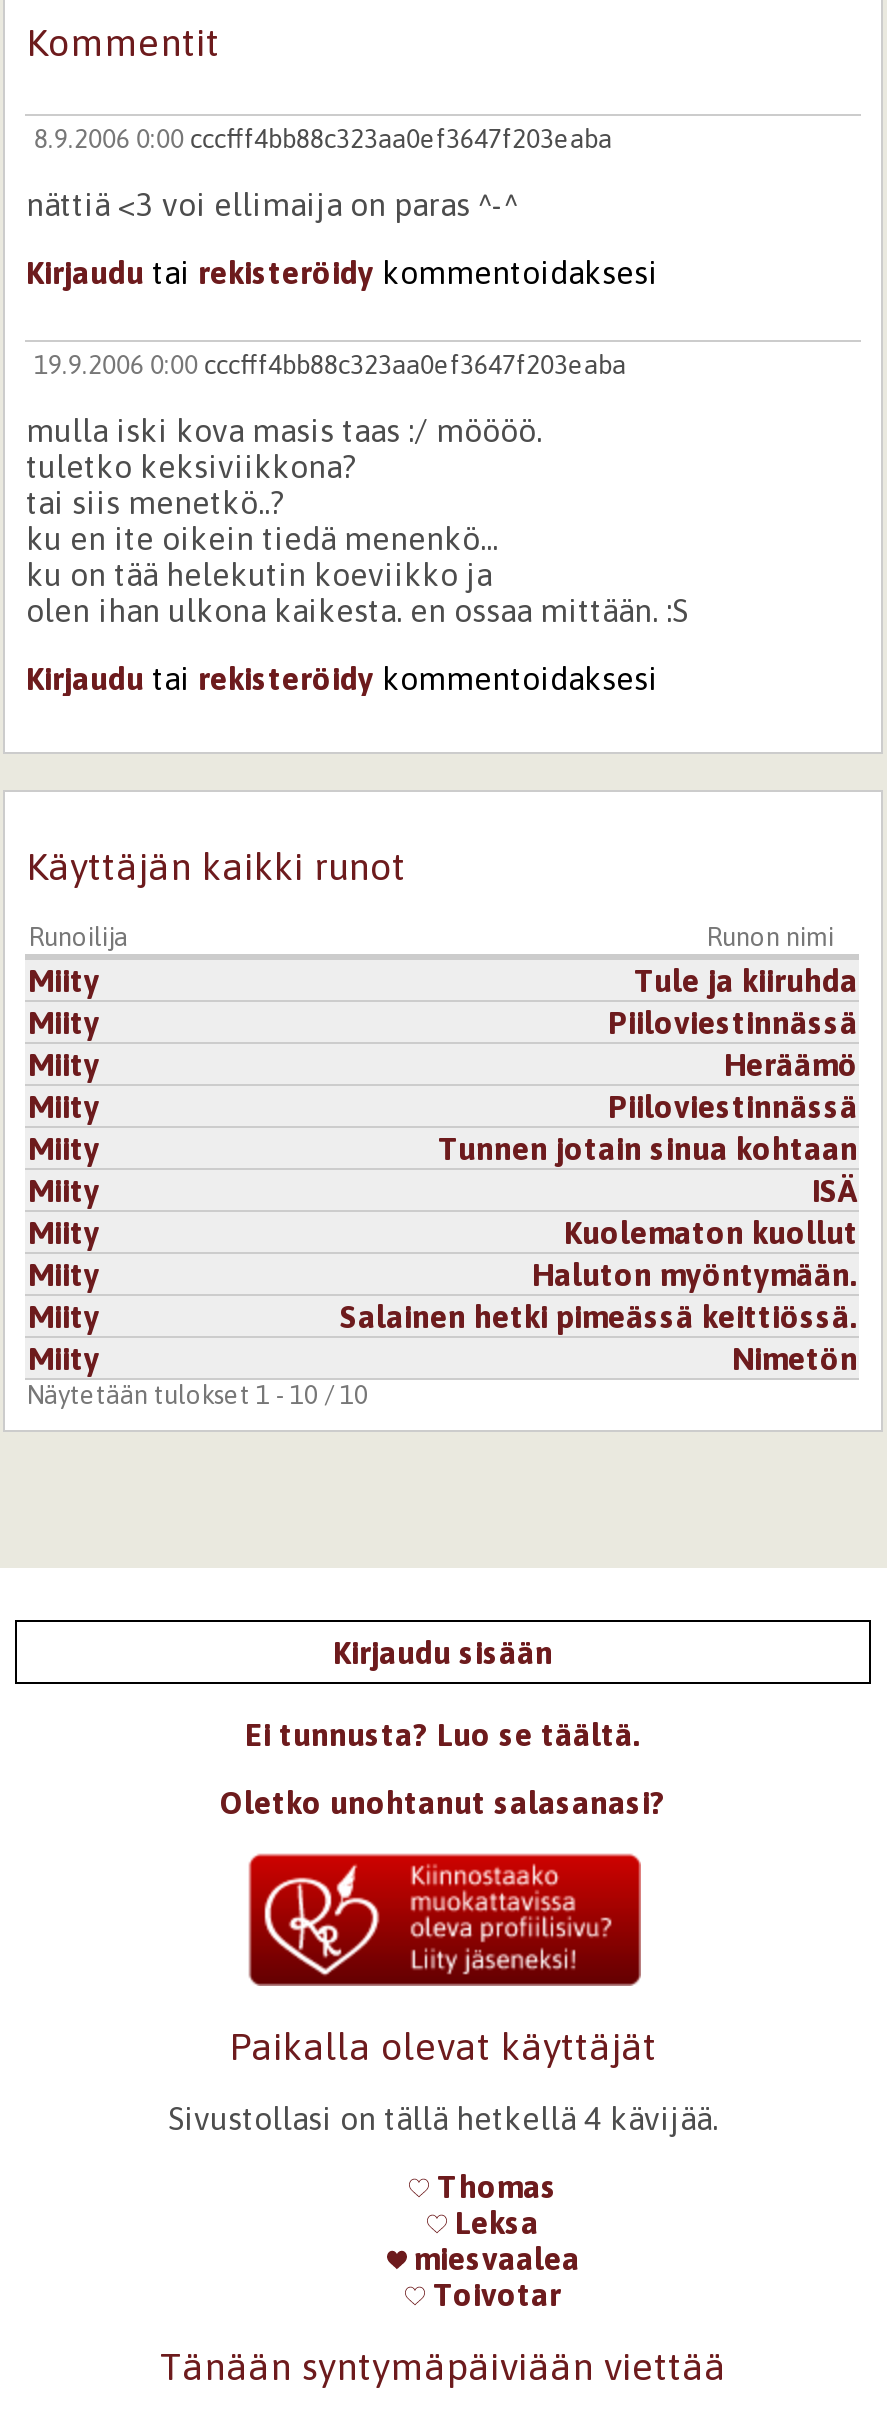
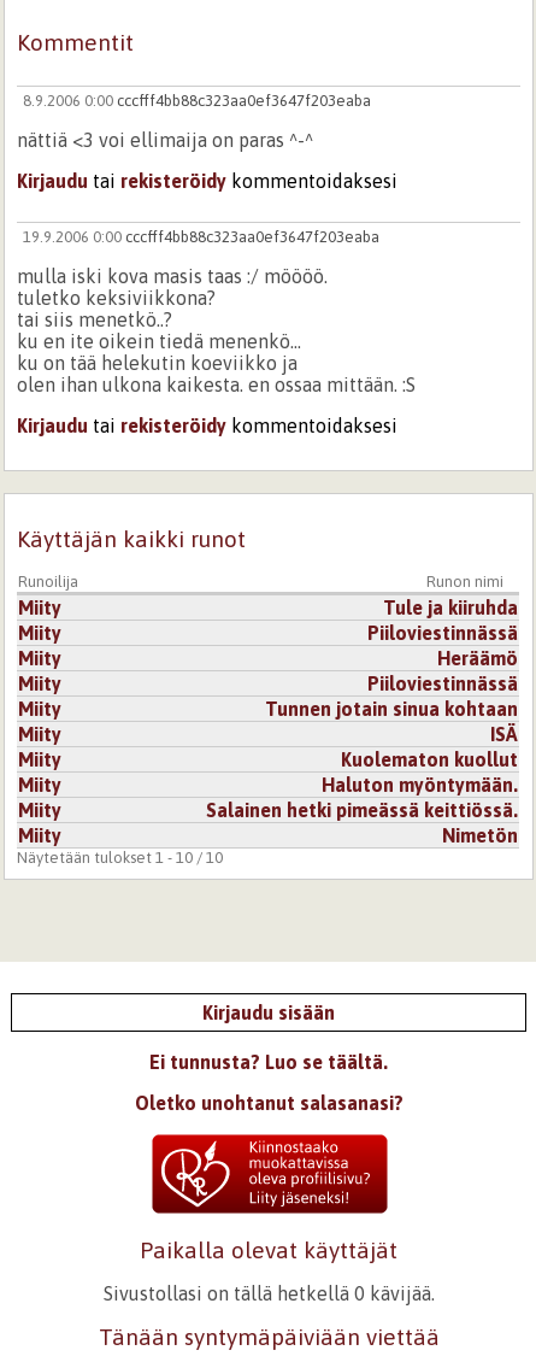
- Sivustollasi on tällä hetkellä 4 kävijää.
- Thomas
- Leksa
- miesvaalea
- Toivotar
+ Sivustollasi on tällä hetkellä 0 kävijää.
